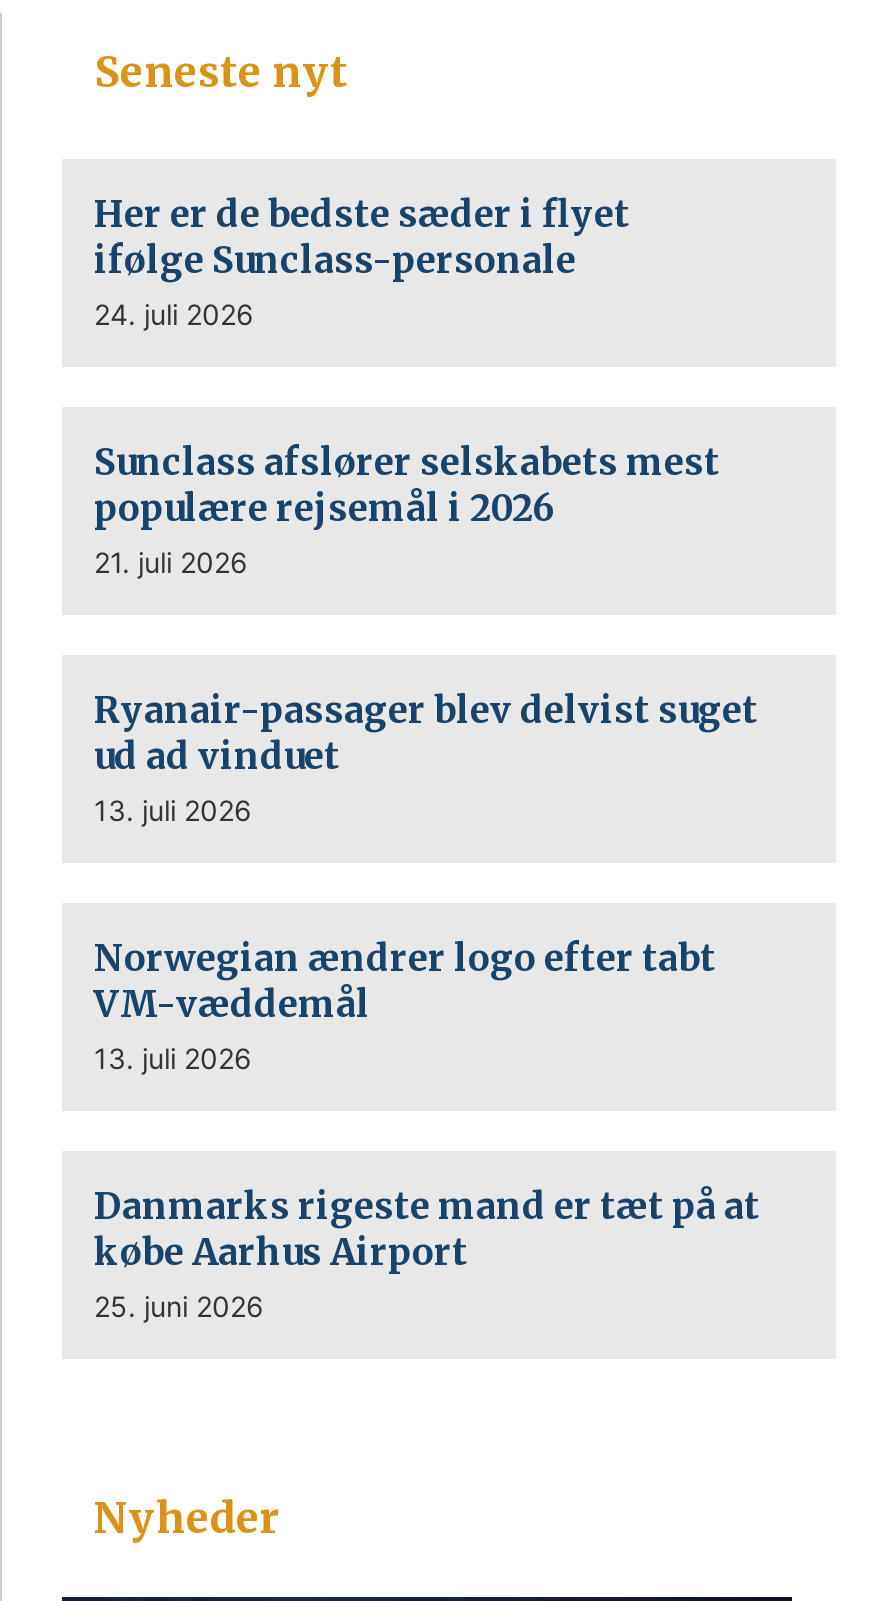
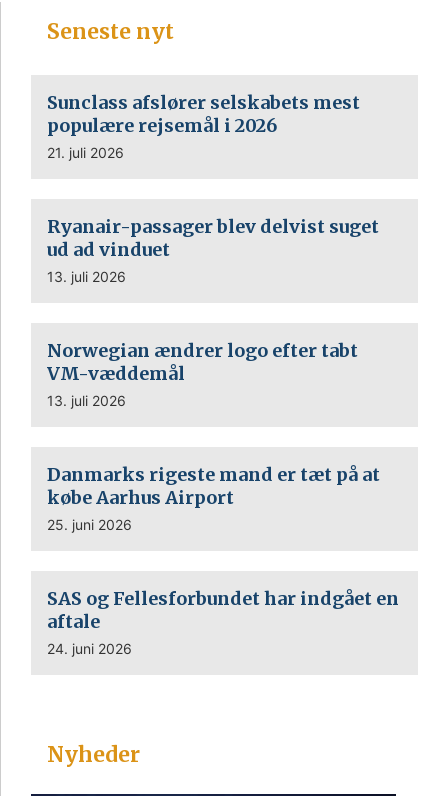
- Her er de bedste sæder i flyet
- ifølge Sunclass-personale
- 24. juli 2026

moved up: Sunclass afslører selskabets mest | populære rejsemål i 2026 | 21. juli 2026 | ... | købe Aarhus Airport | 25. juni 2026

+ SAS og Fellesforbundet har indgået en
+ aftale
+ 24. juni 2026
